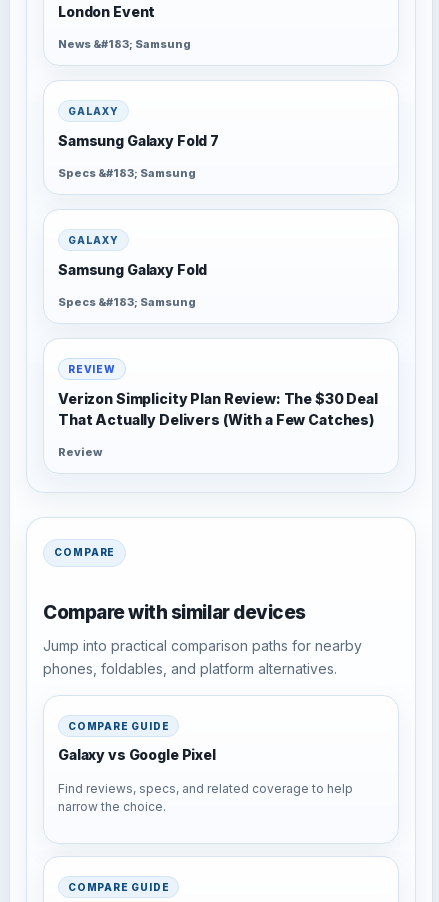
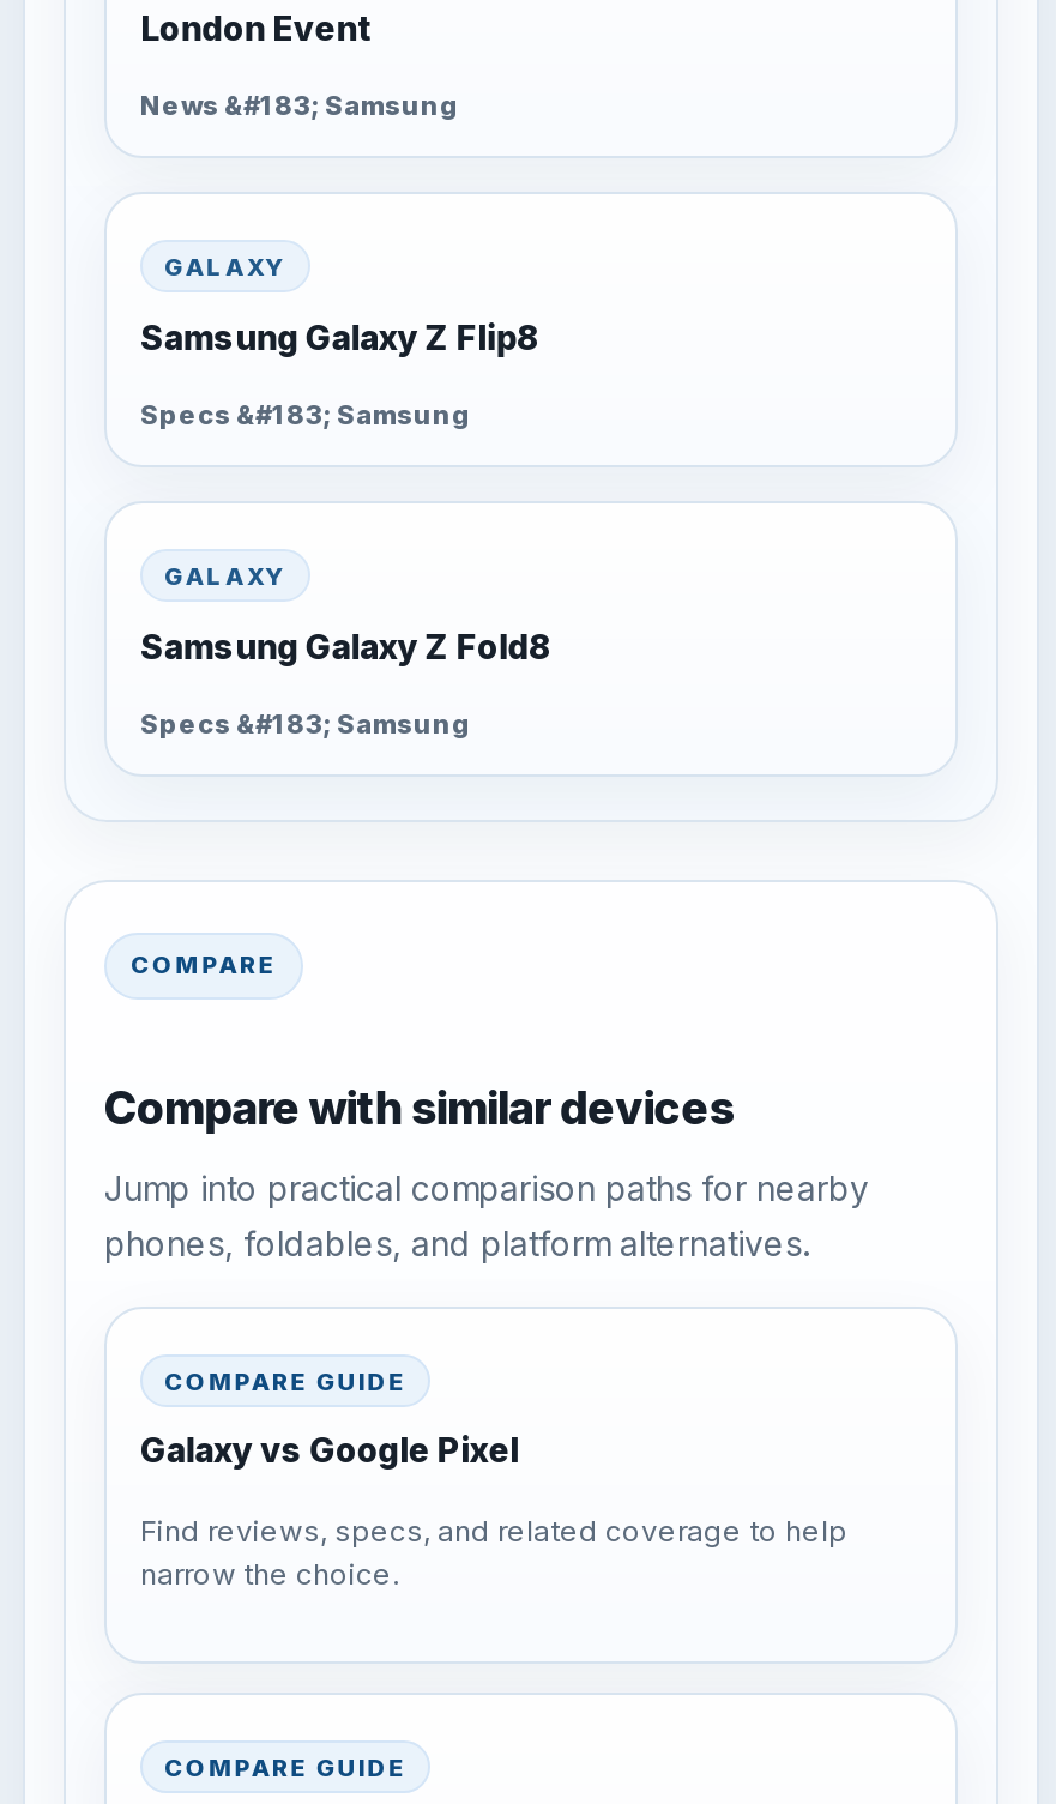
- Samsung Galaxy Fold 7
+ Samsung Galaxy Z Flip8

- Samsung Galaxy Fold
+ Samsung Galaxy Z Fold8

- REVIEW
- Verizon Simplicity Plan Review: The $30 Deal
- That Actually Delivers (With a Few Catches)
- Review
